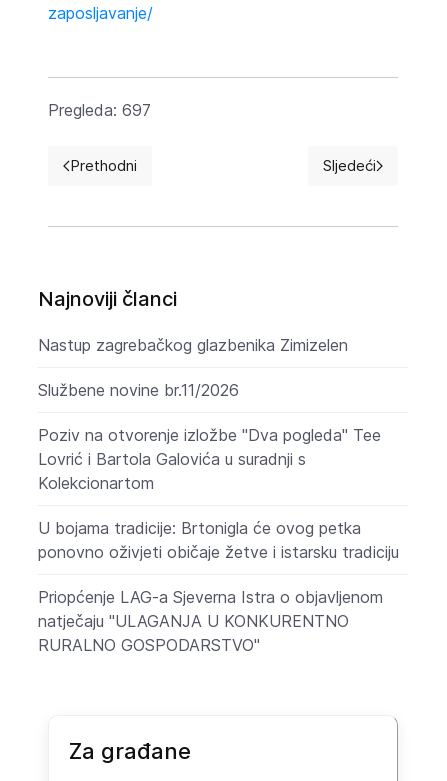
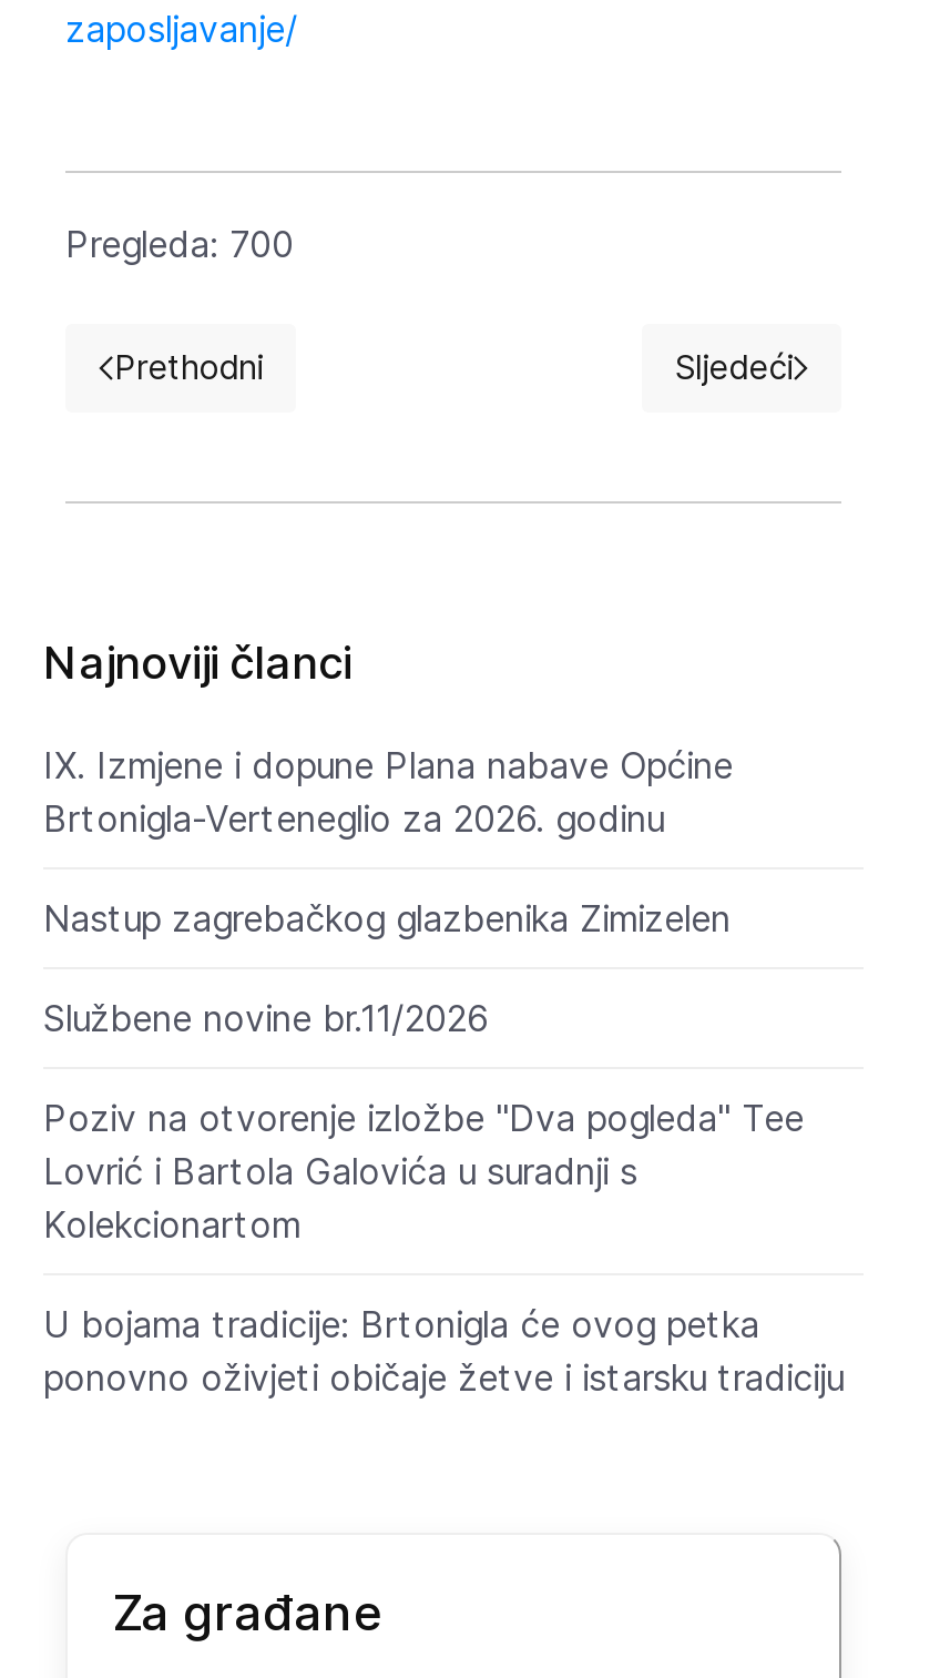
- Pregleda: 697
+ Pregleda: 700

+ IX. Izmjene i dopune Plana nabave Općine
+ Brtonigla-Verteneglio za 2026. godinu

moved down: Nastup zagrebačkog glazbenika Zimizelen | Službene novine br.11/2026 | Poziv na otvorenje izložbe "Dva pogleda" Tee | Lovrić i Bartola Galovića u suradnji s | Kolekcionartom | U bojama tradicije: Brtonigla će ovog petka | ponovno oživjeti običaje žetve i istarsku tradiciju

- Priopćenje LAG-a Sjeverna Istra o objavljenom
- natječaju "ULAGANJA U KONKURENTNO
- RURALNO GOSPODARSTVO"
